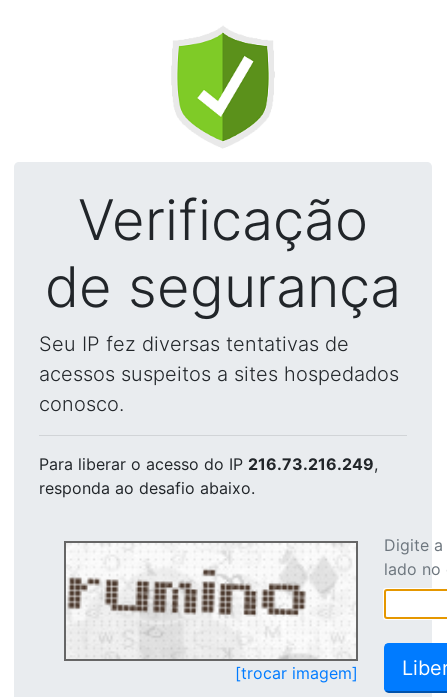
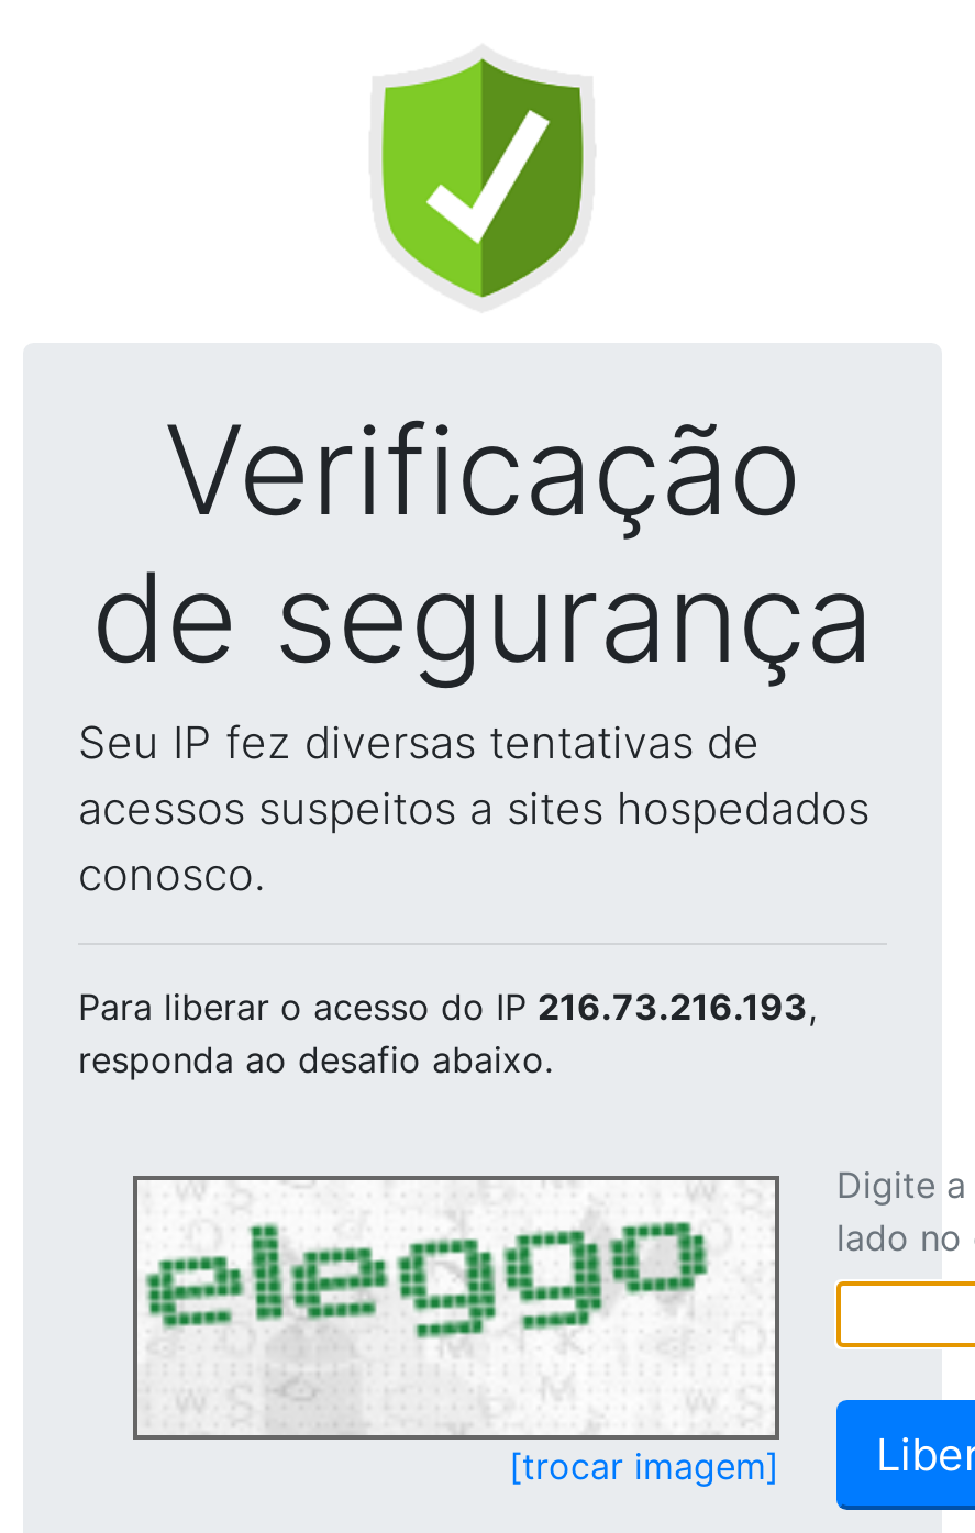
- Para liberar o acesso do IP 216.73.216.249,
+ Para liberar o acesso do IP 216.73.216.193,

- [image]
+ [image]
